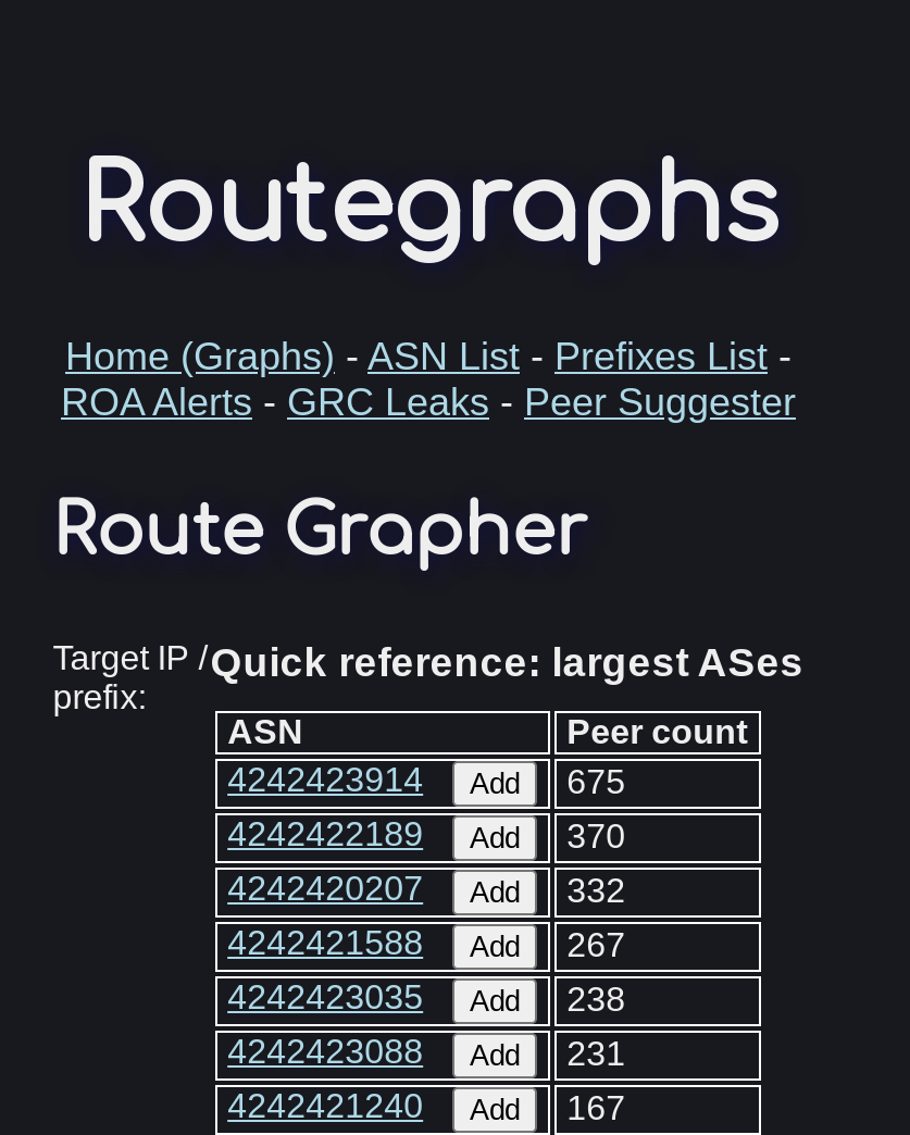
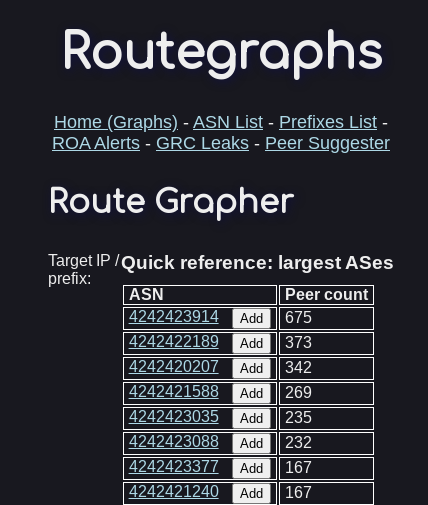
- 4242422189 Add 370
+ 4242422189 Add 373

- 4242420207 Add 332
+ 4242420207 Add 342

- 4242421588 Add 267
+ 4242421588 Add 269

- 4242423035 Add 238
+ 4242423035 Add 235

- 231
+ 232
+ 4242423377
+ Add
+ 167
